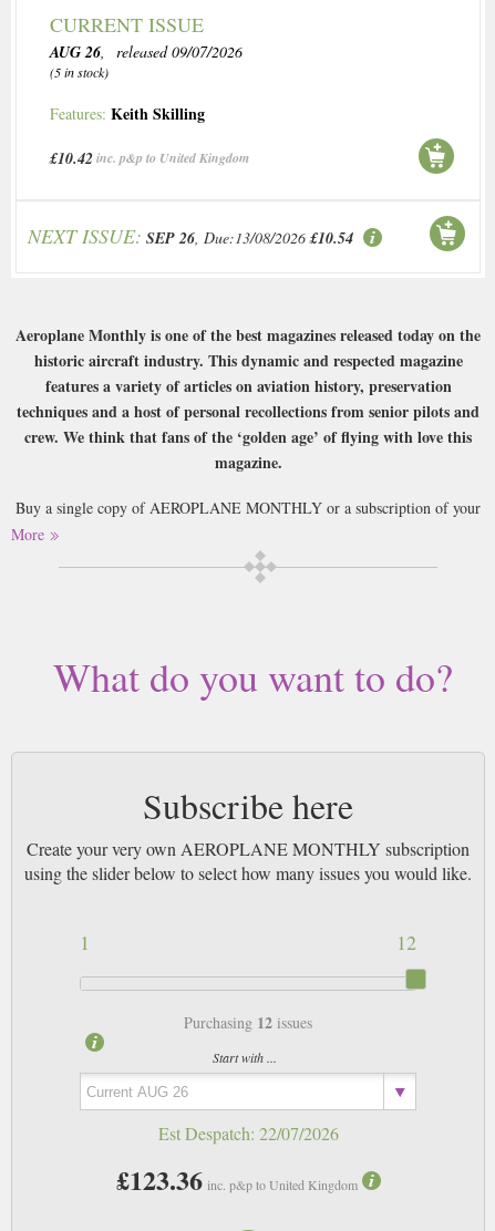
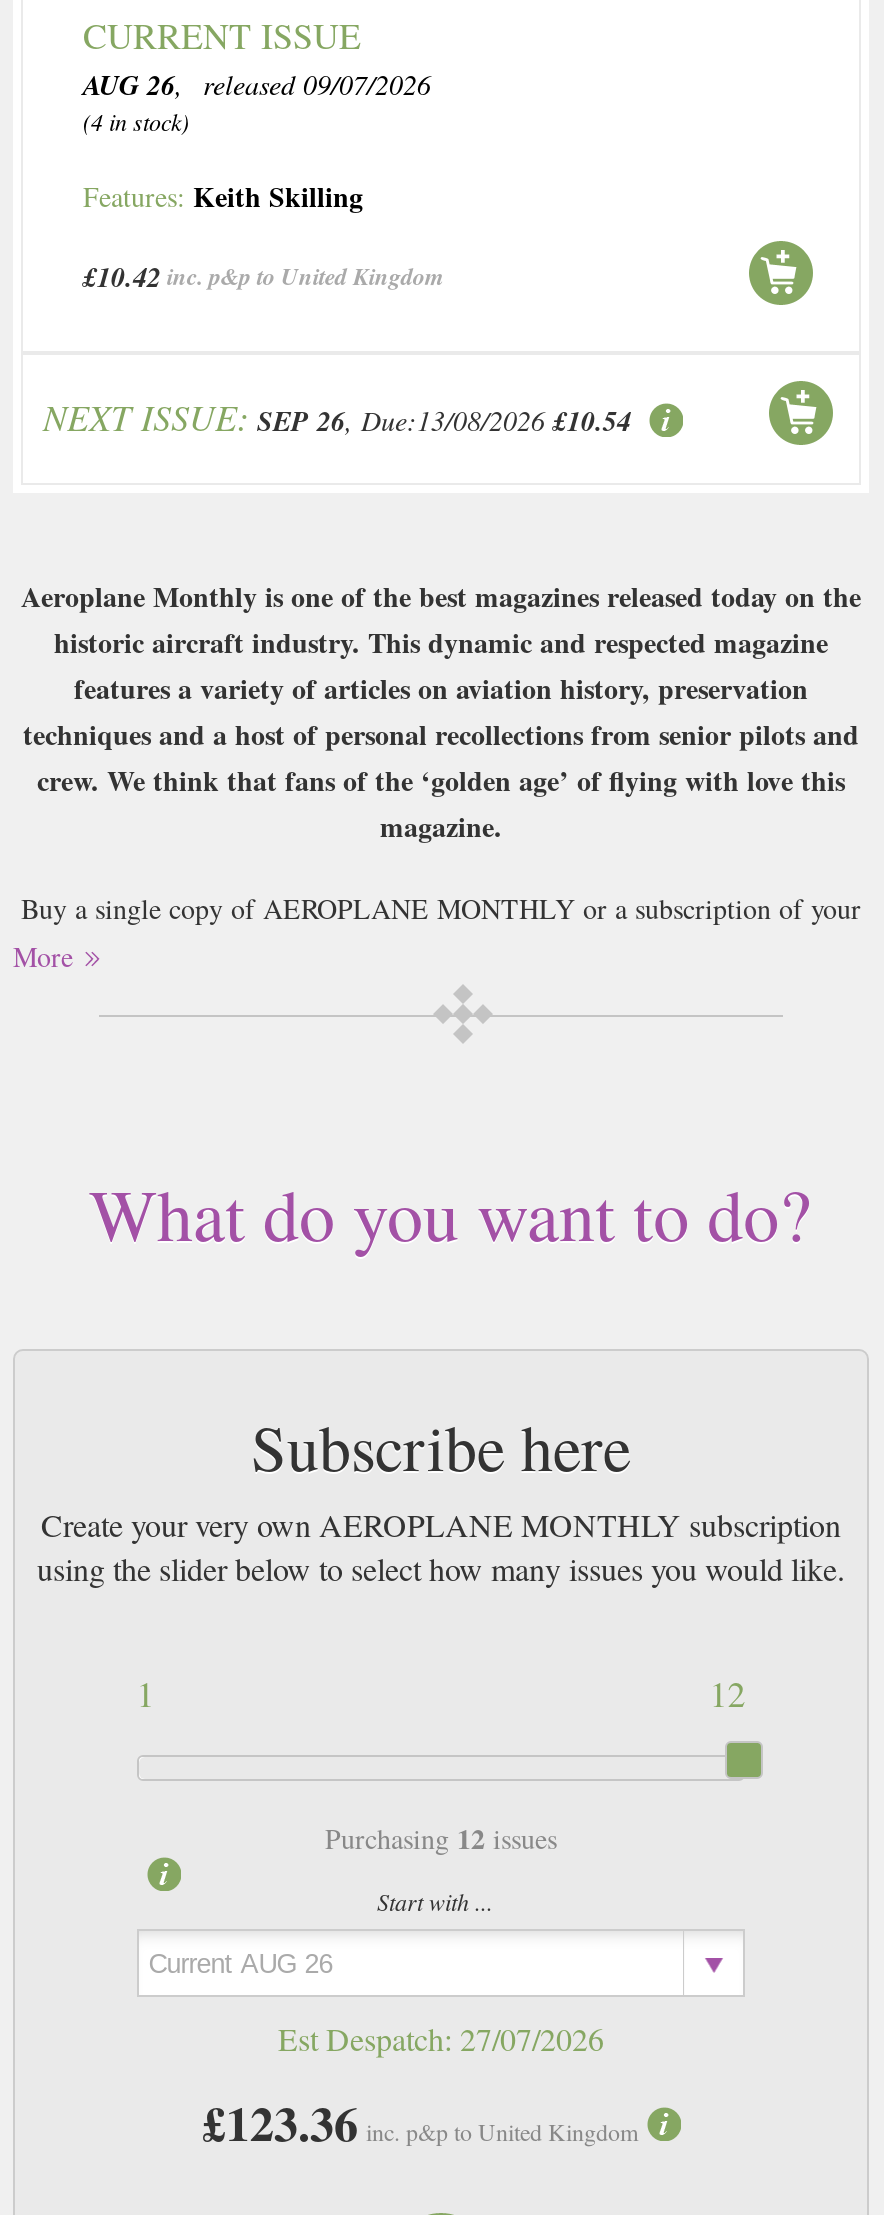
- (5 in stock)
+ (4 in stock)

- Est Despatch: 22/07/2026
+ Est Despatch: 27/07/2026
